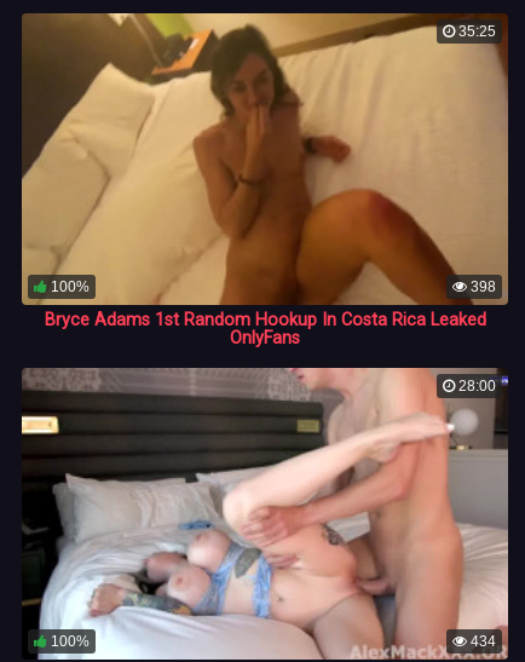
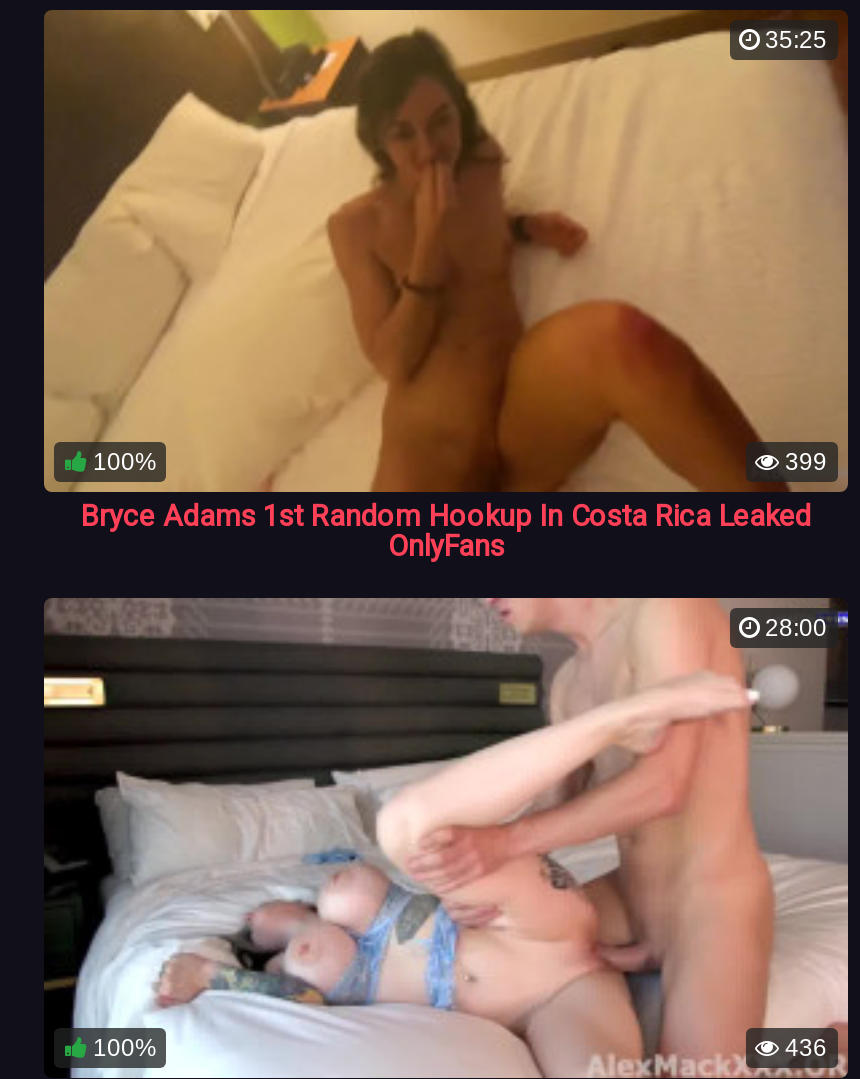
- 398
+ 399

- 434
+ 436
